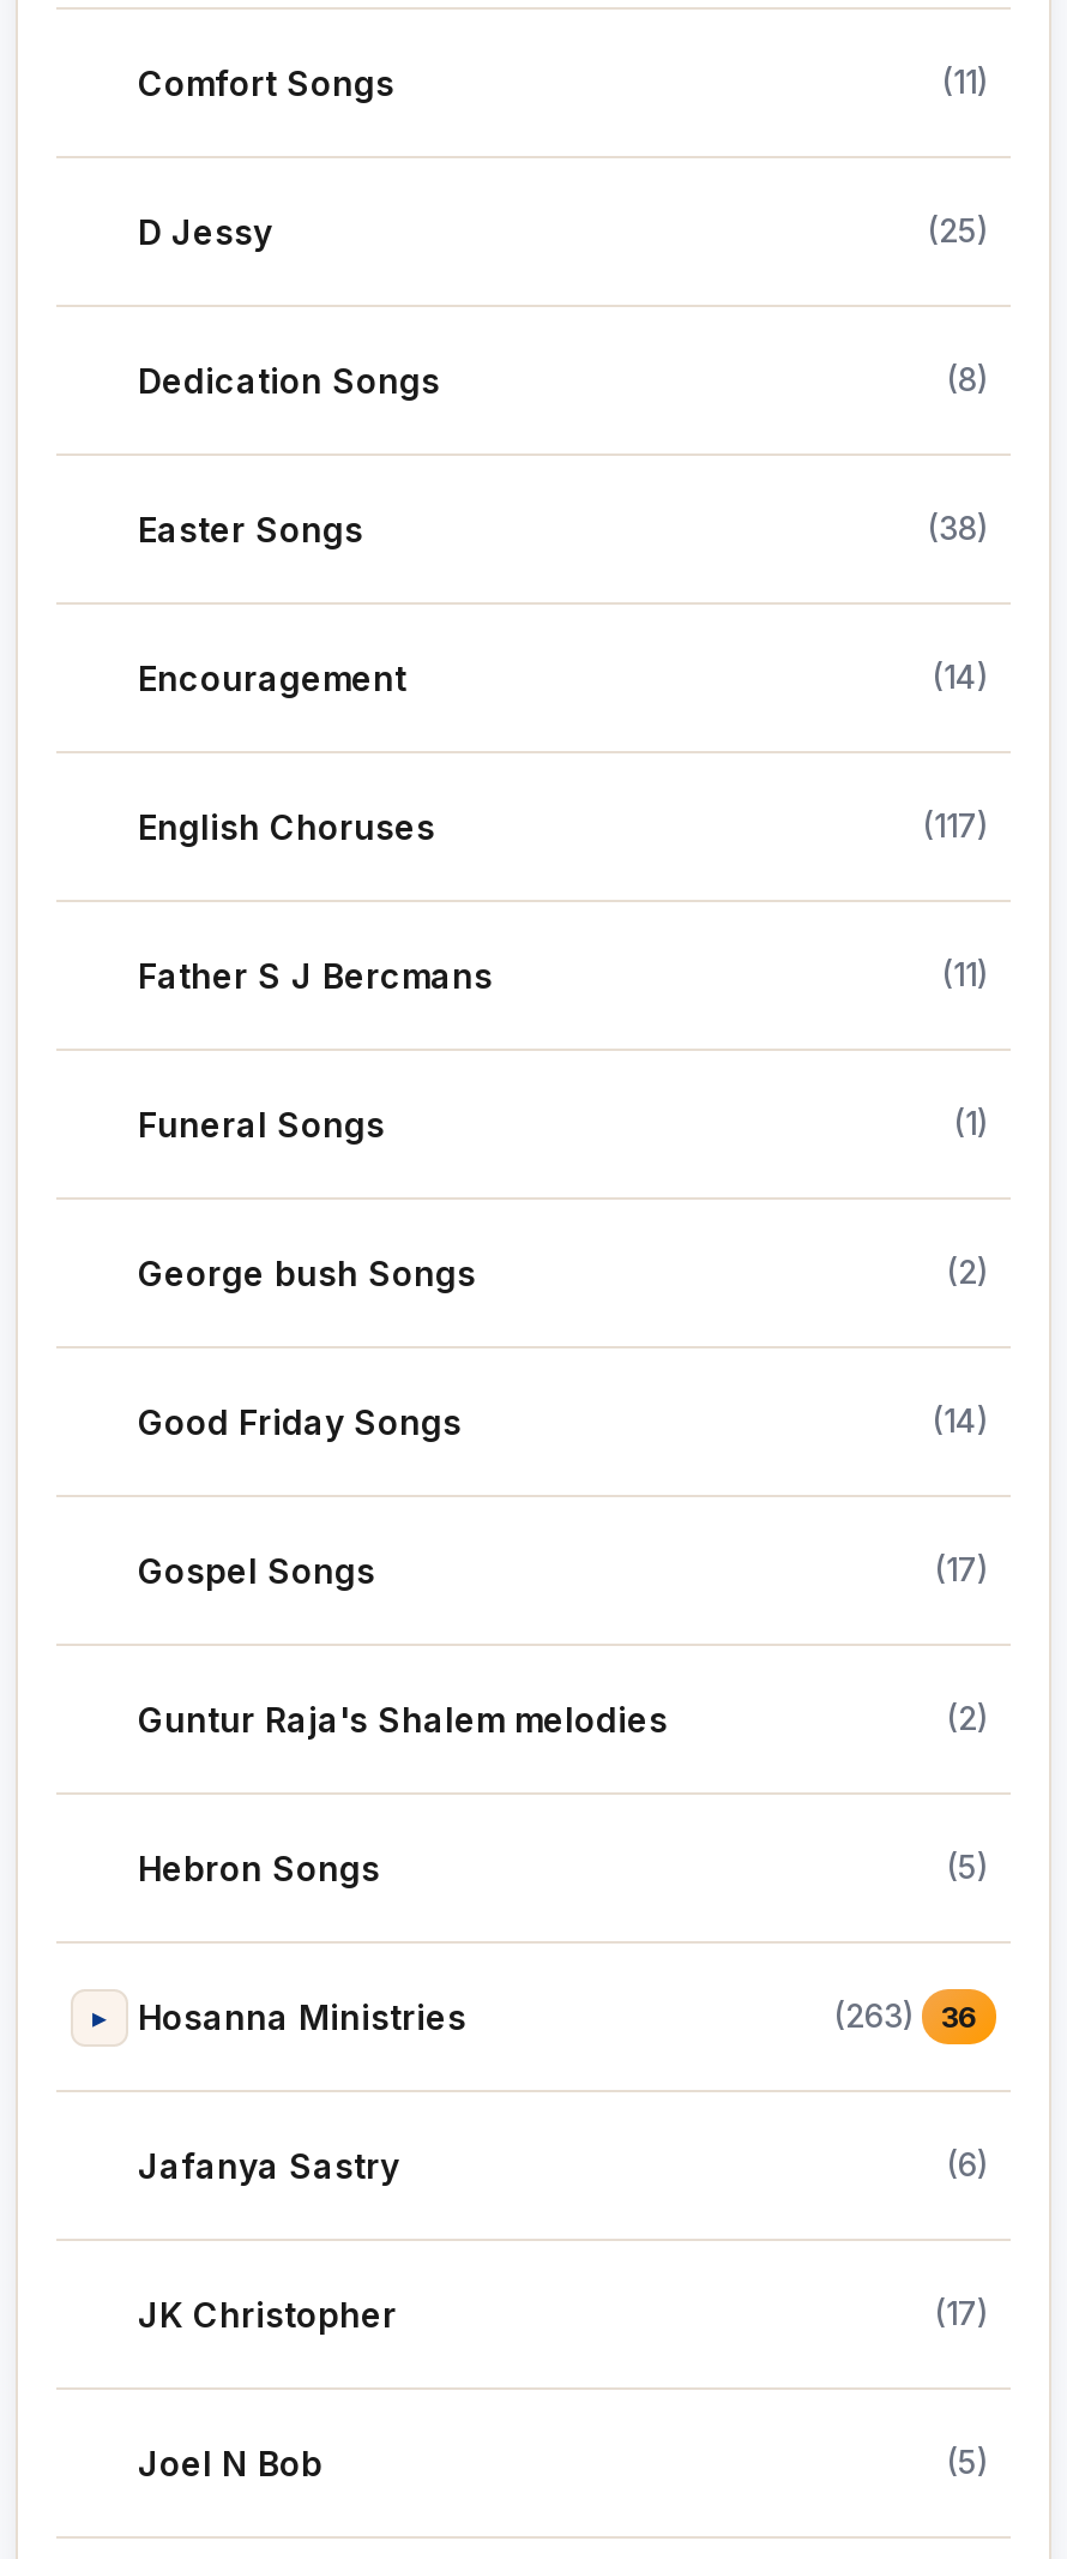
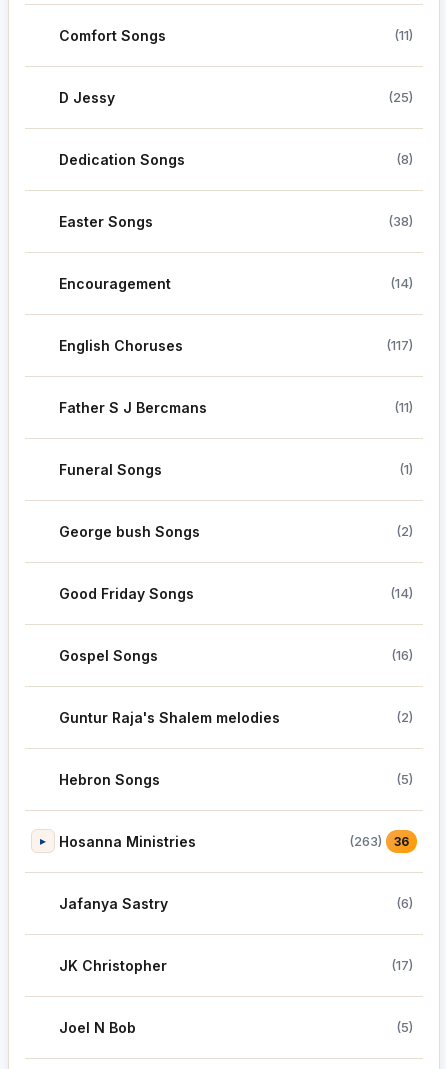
- (17)
+ (16)
